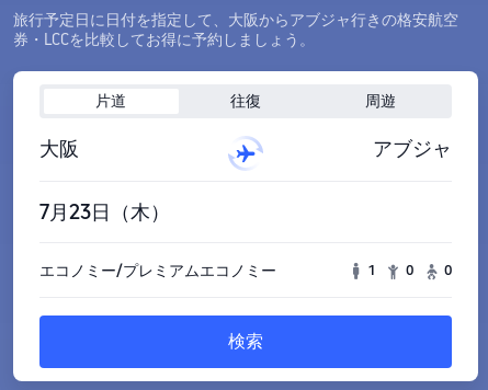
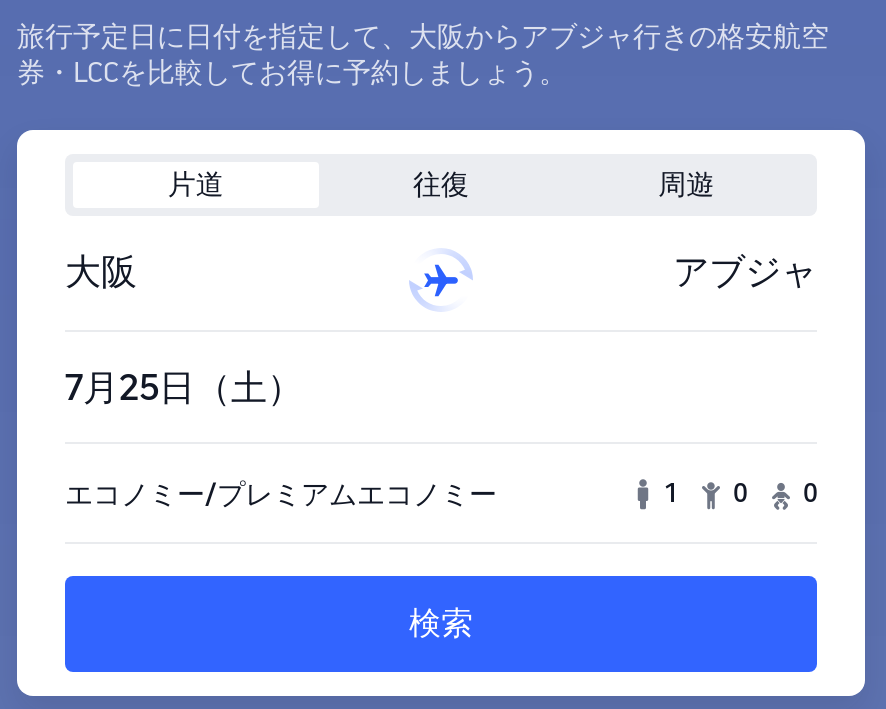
- 7月23日（木）
+ 7月25日（土）
